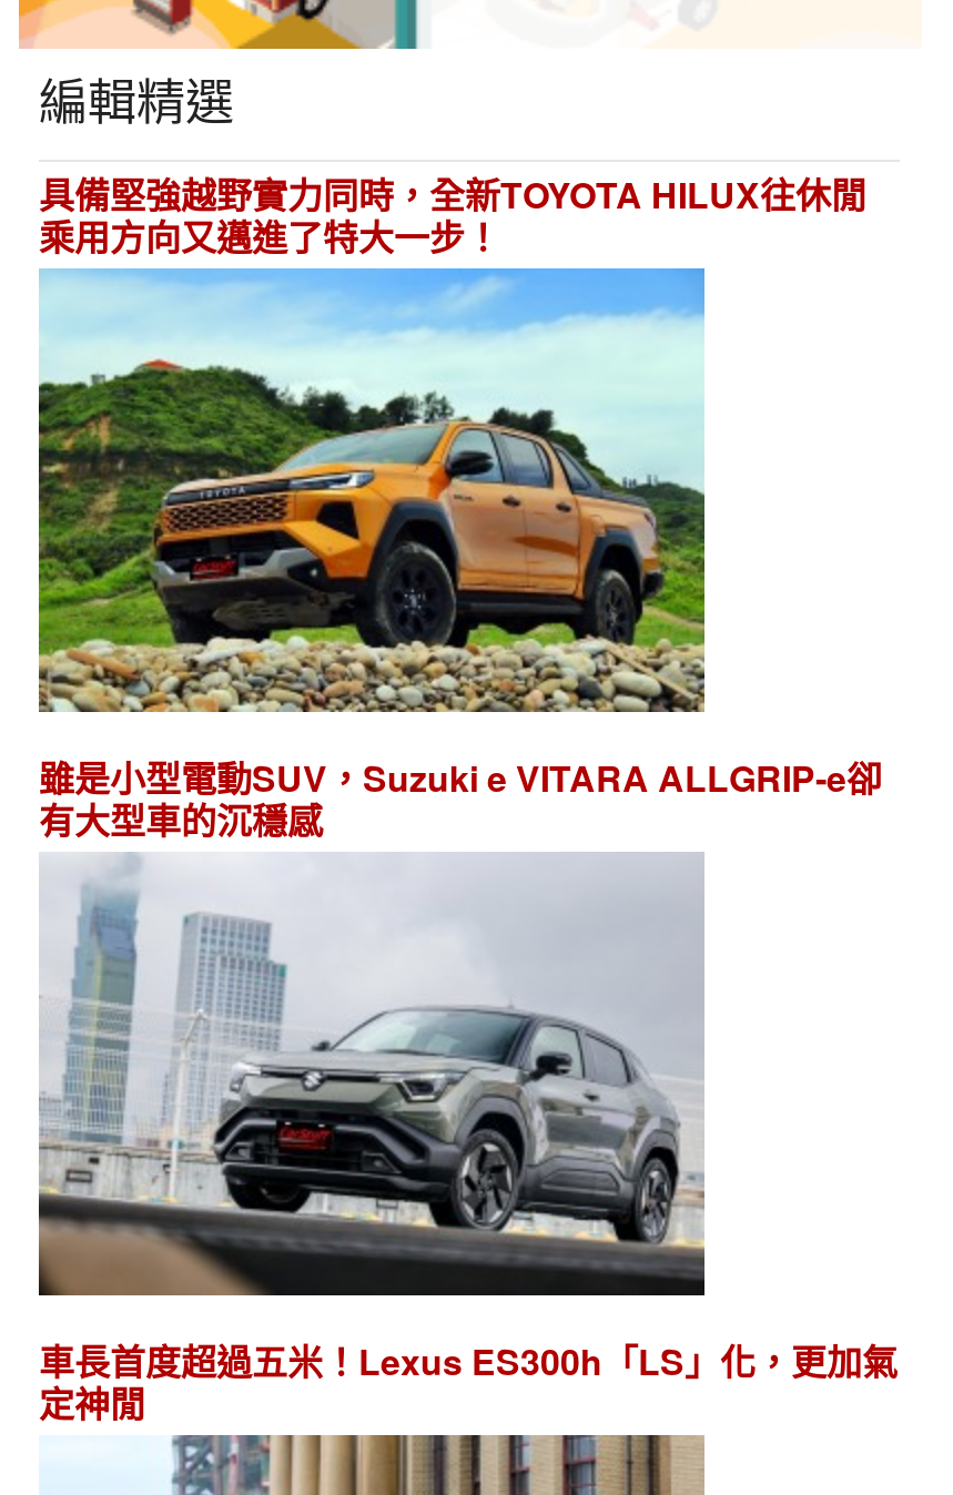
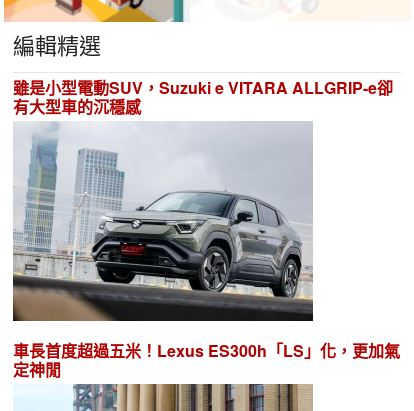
- 具備堅強越野實力同時，全新TOYOTA HILUX往休閒
- 乘用方向又邁進了特大一步！

- [image]
